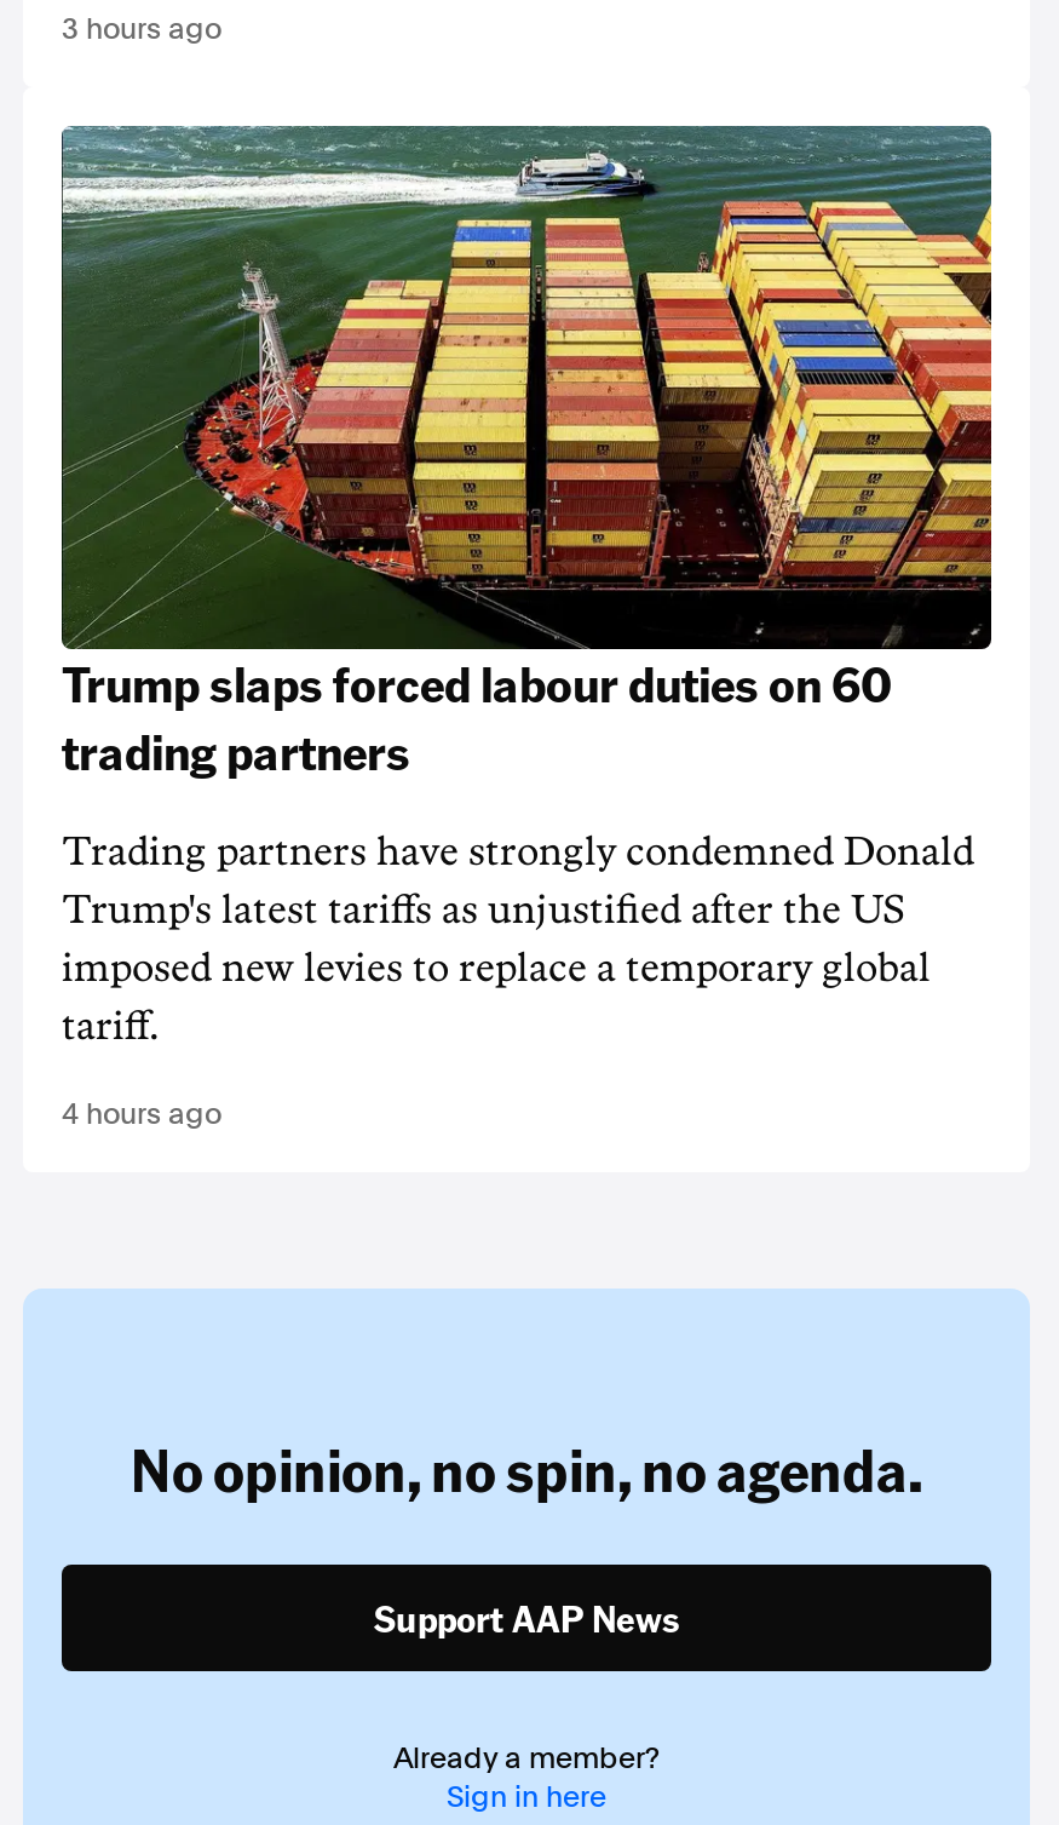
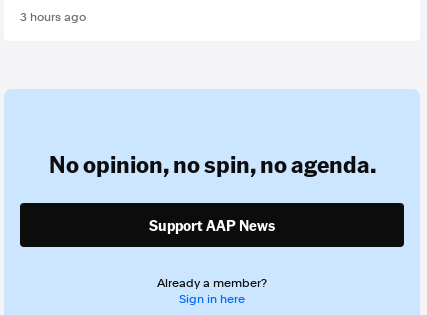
- [image]
- Trump slaps forced labour duties on 60
- trading partners
- Trading partners have strongly condemned Donald
- Trump's latest tariffs as unjustified after the US
- imposed new levies to replace a temporary global
- tariff.
- 4 hours ago
